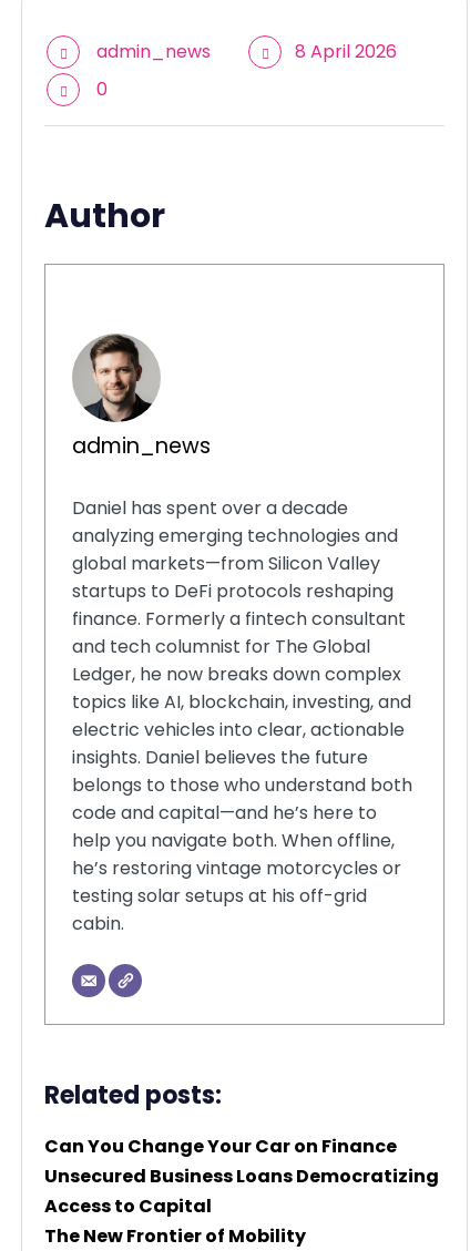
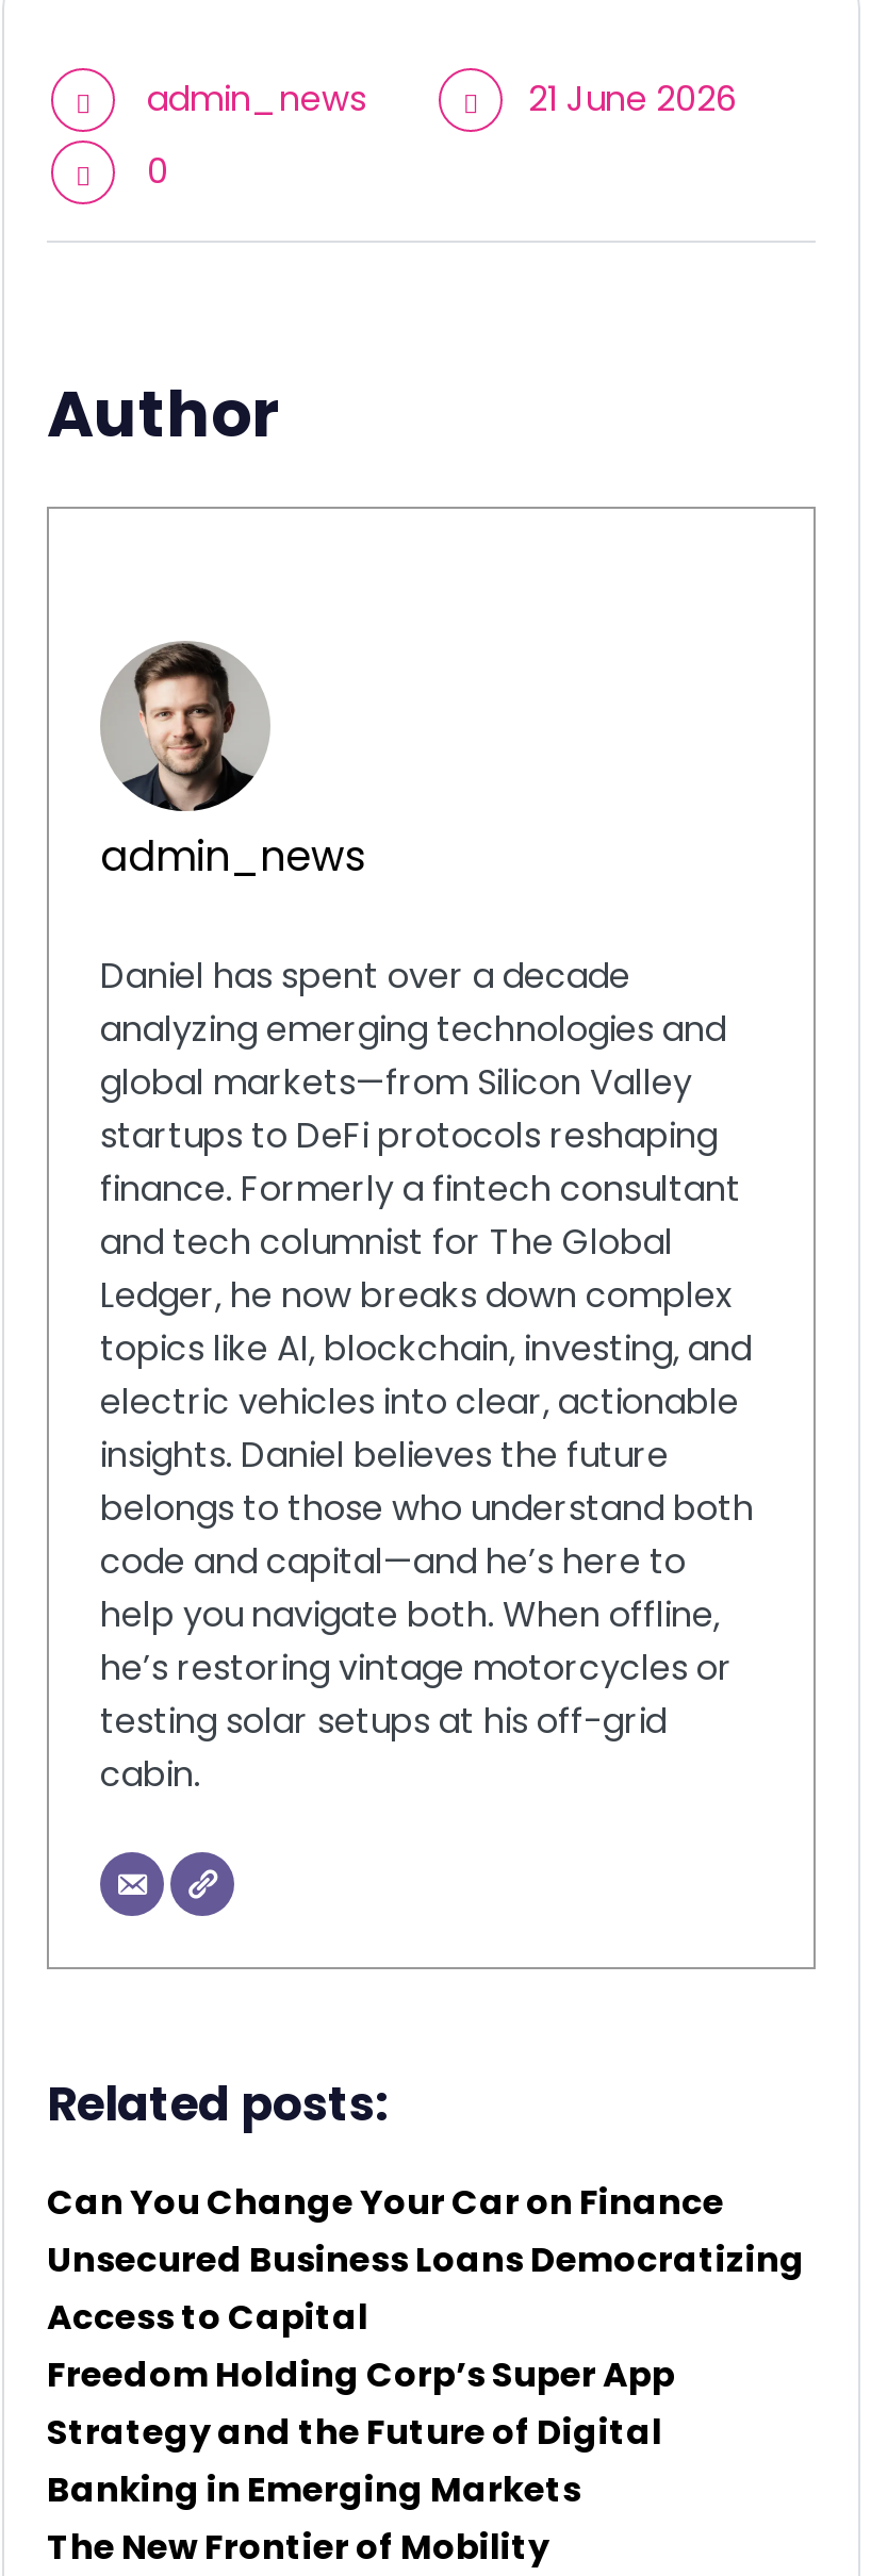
- 8 April 2026
+ 21 June 2026

+ Freedom Holding Corp’s Super App
+ Strategy and the Future of Digital
+ Banking in Emerging Markets
